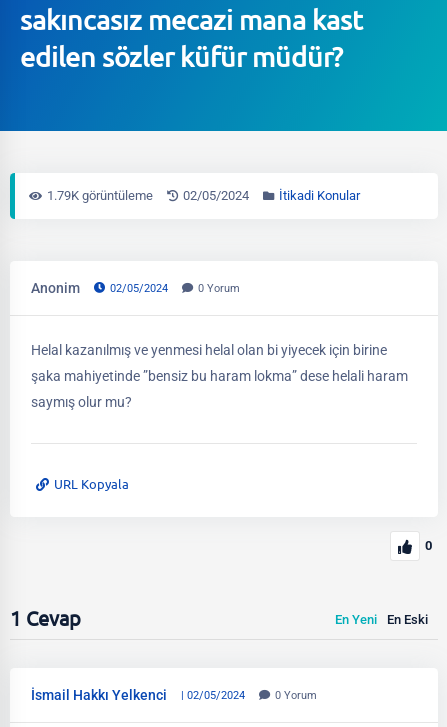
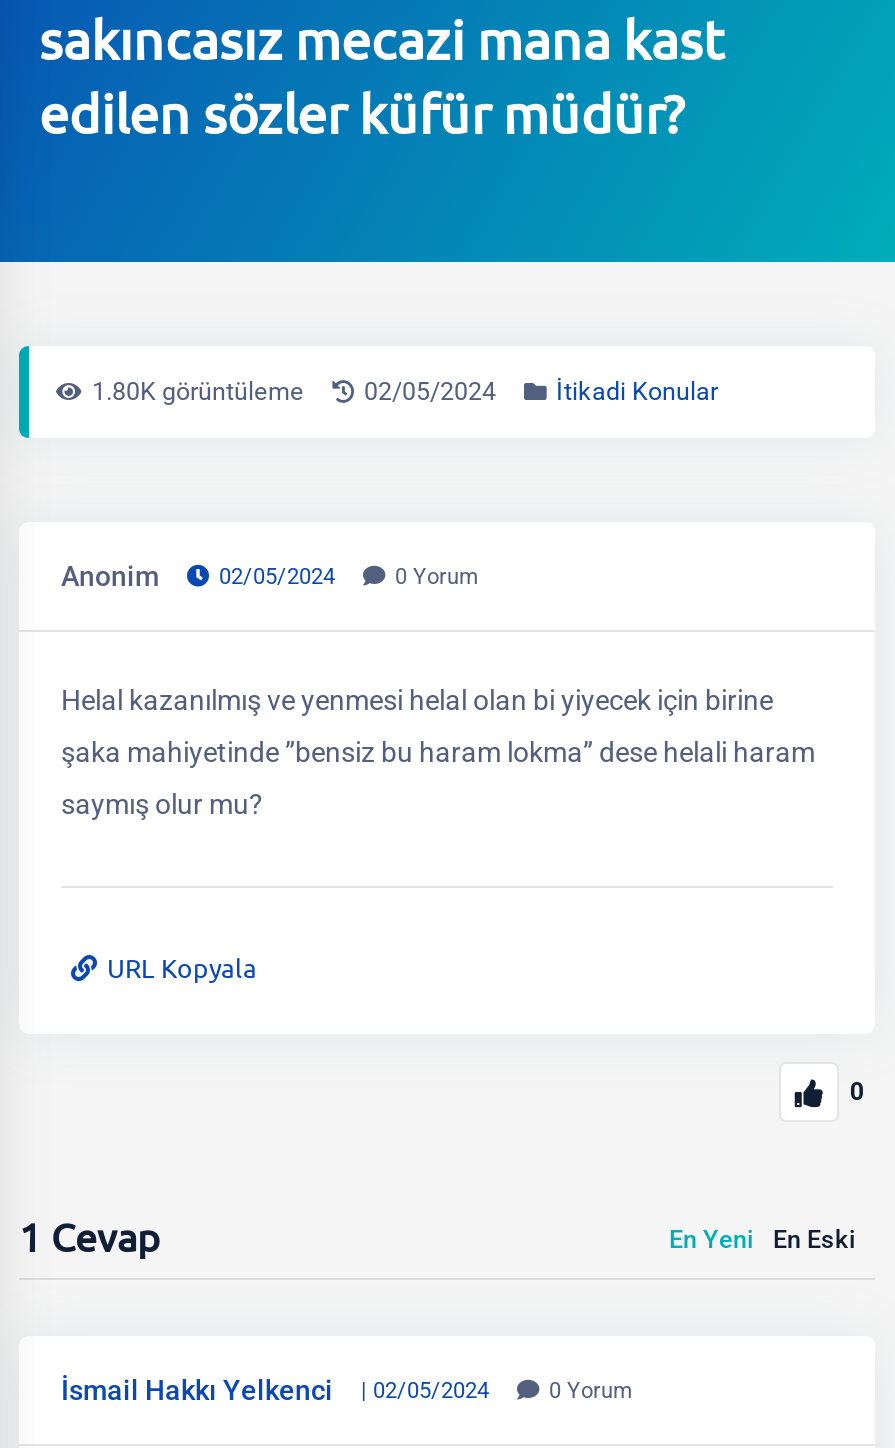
- 1.79K görüntüleme
+ 1.80K görüntüleme
